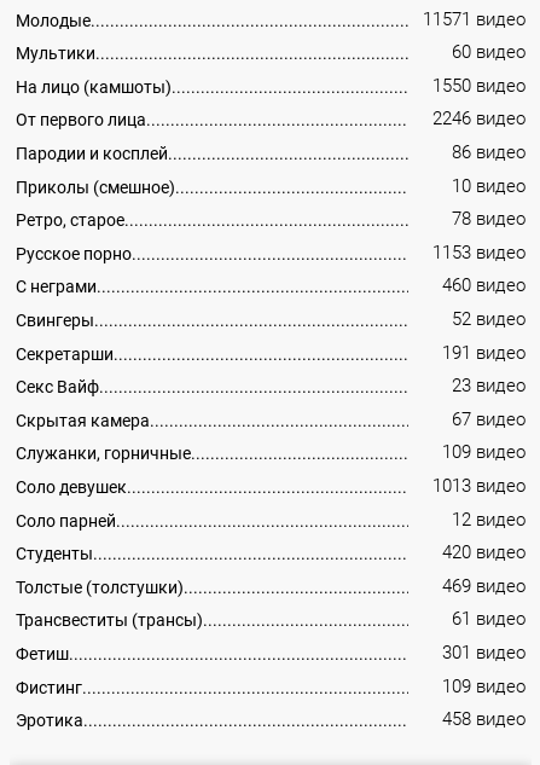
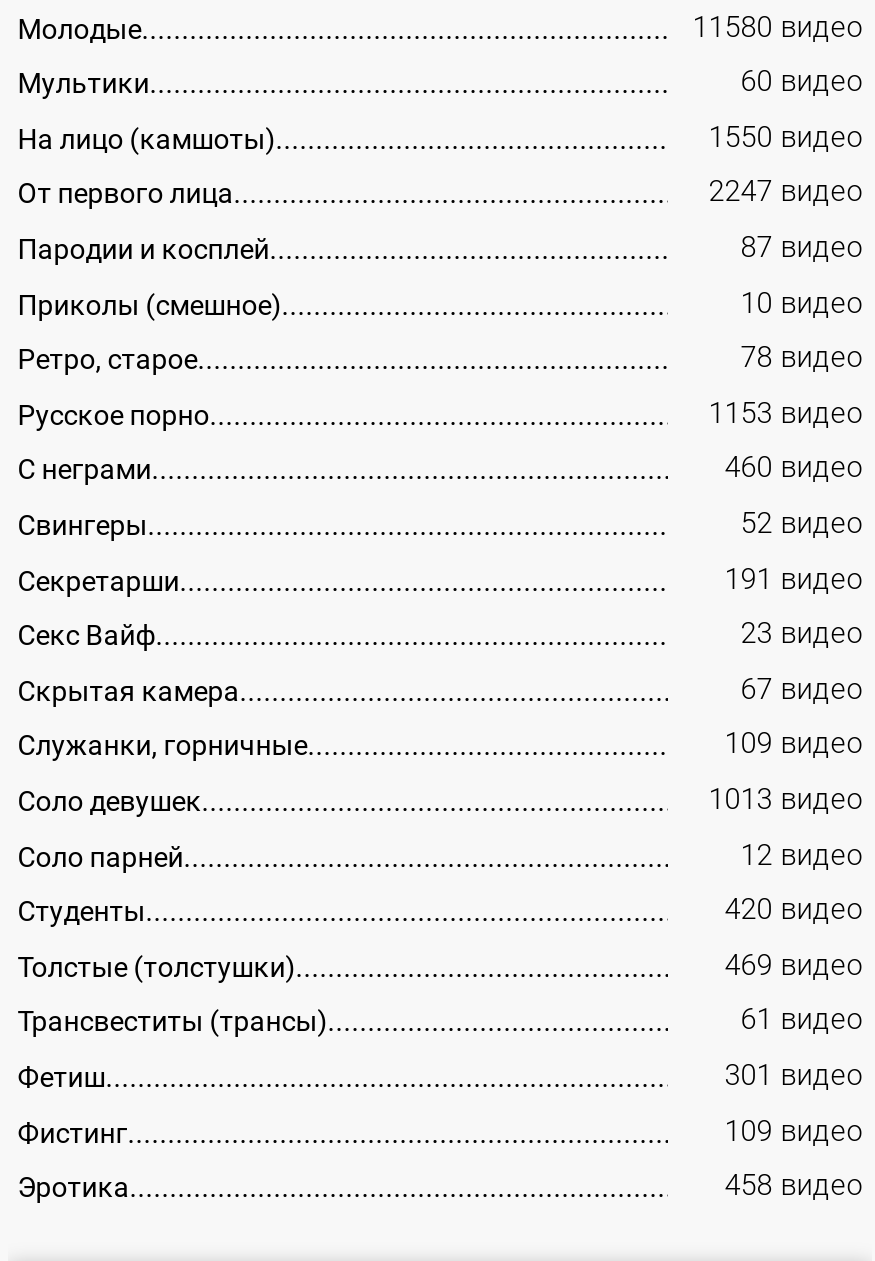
- 11571 видео
+ 11580 видео

- 2246 видео
+ 2247 видео

- 86 видео
+ 87 видео
